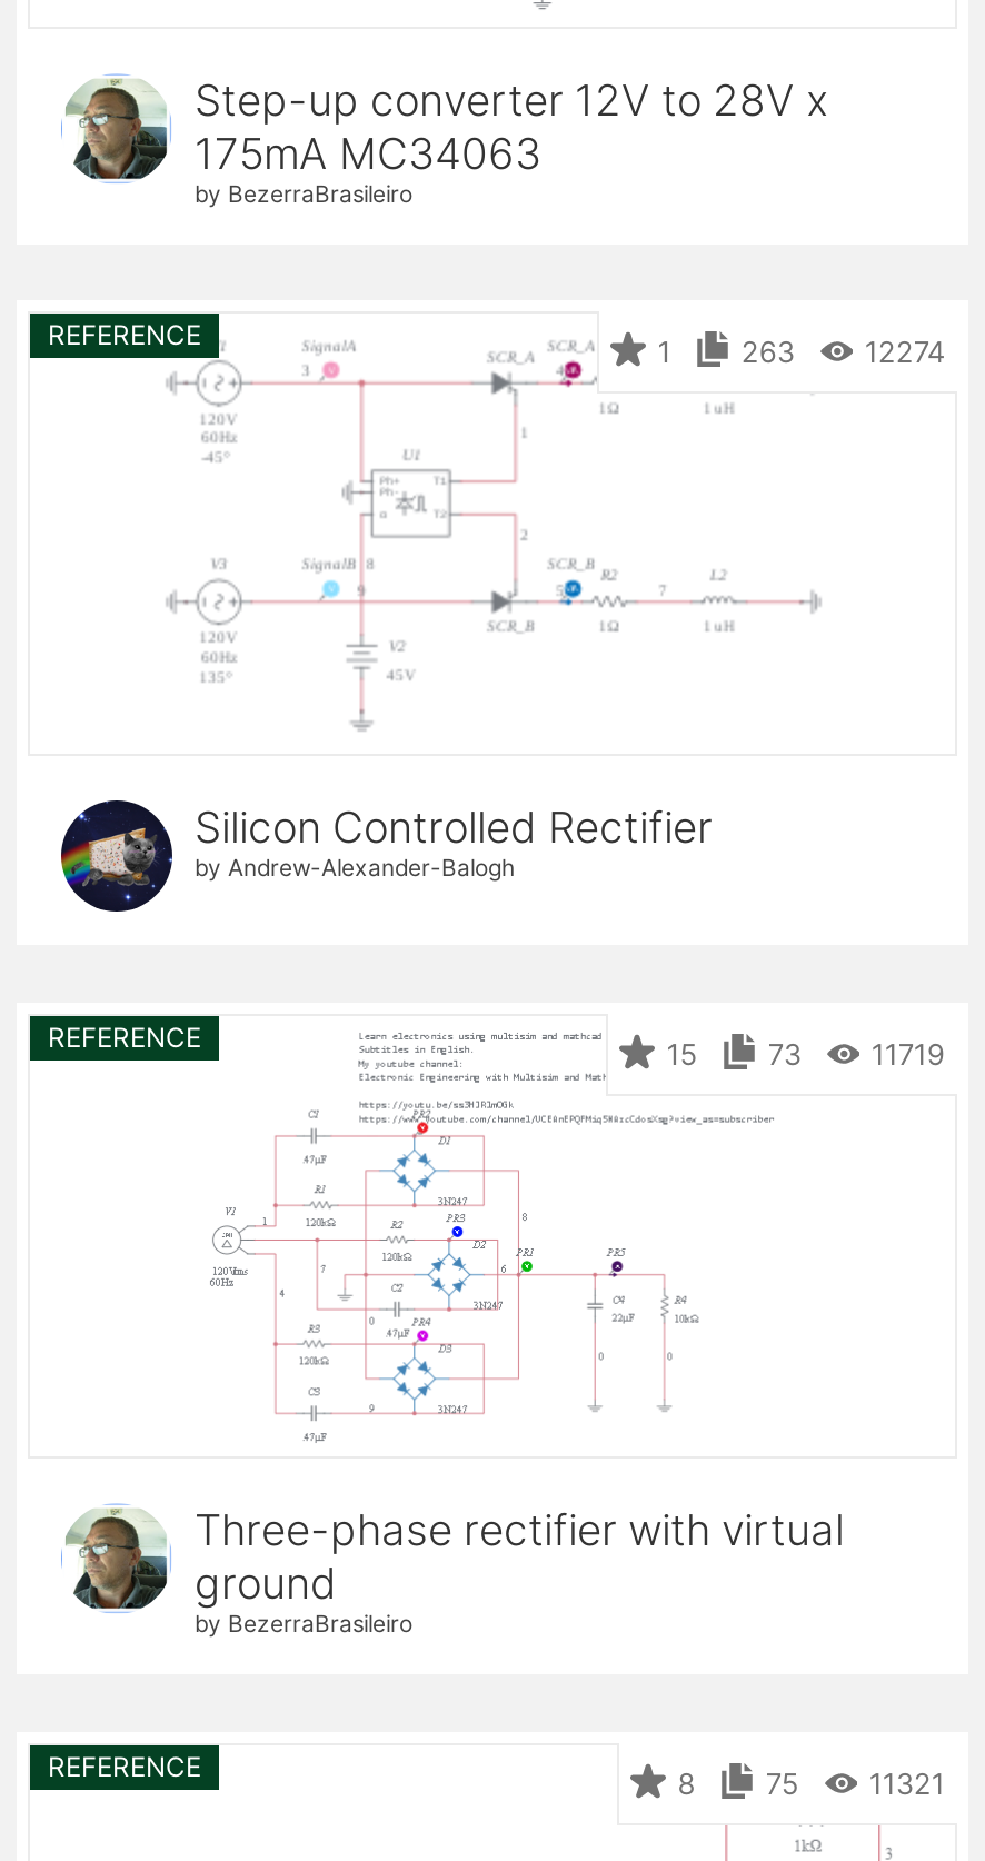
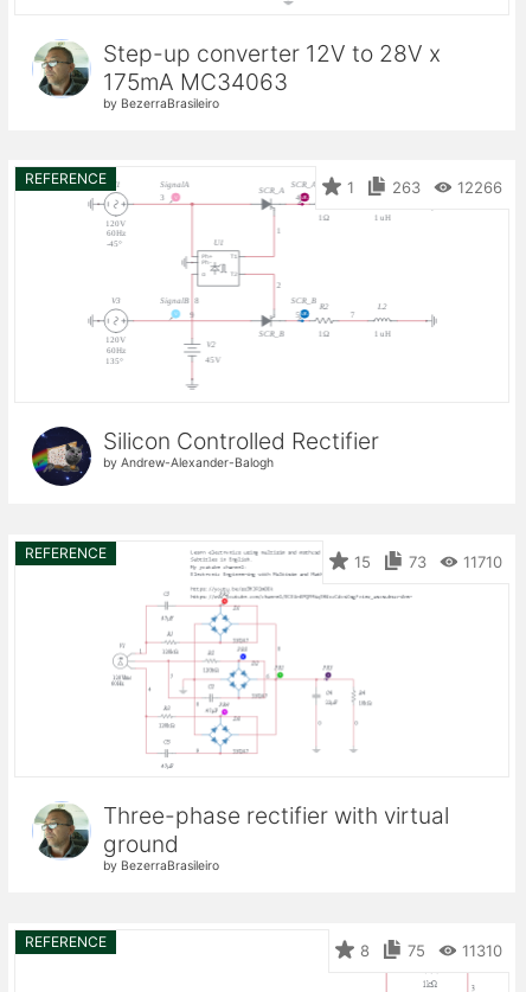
- 1 263 12274
+ 1 263 12266

- 15 73 11719
+ 15 73 11710

- 8 75 11321
+ 8 75 11310
